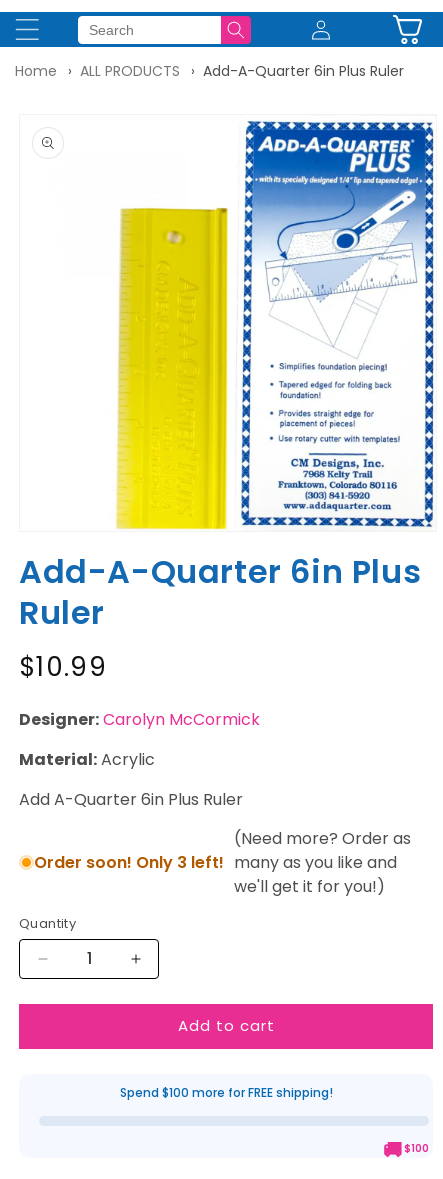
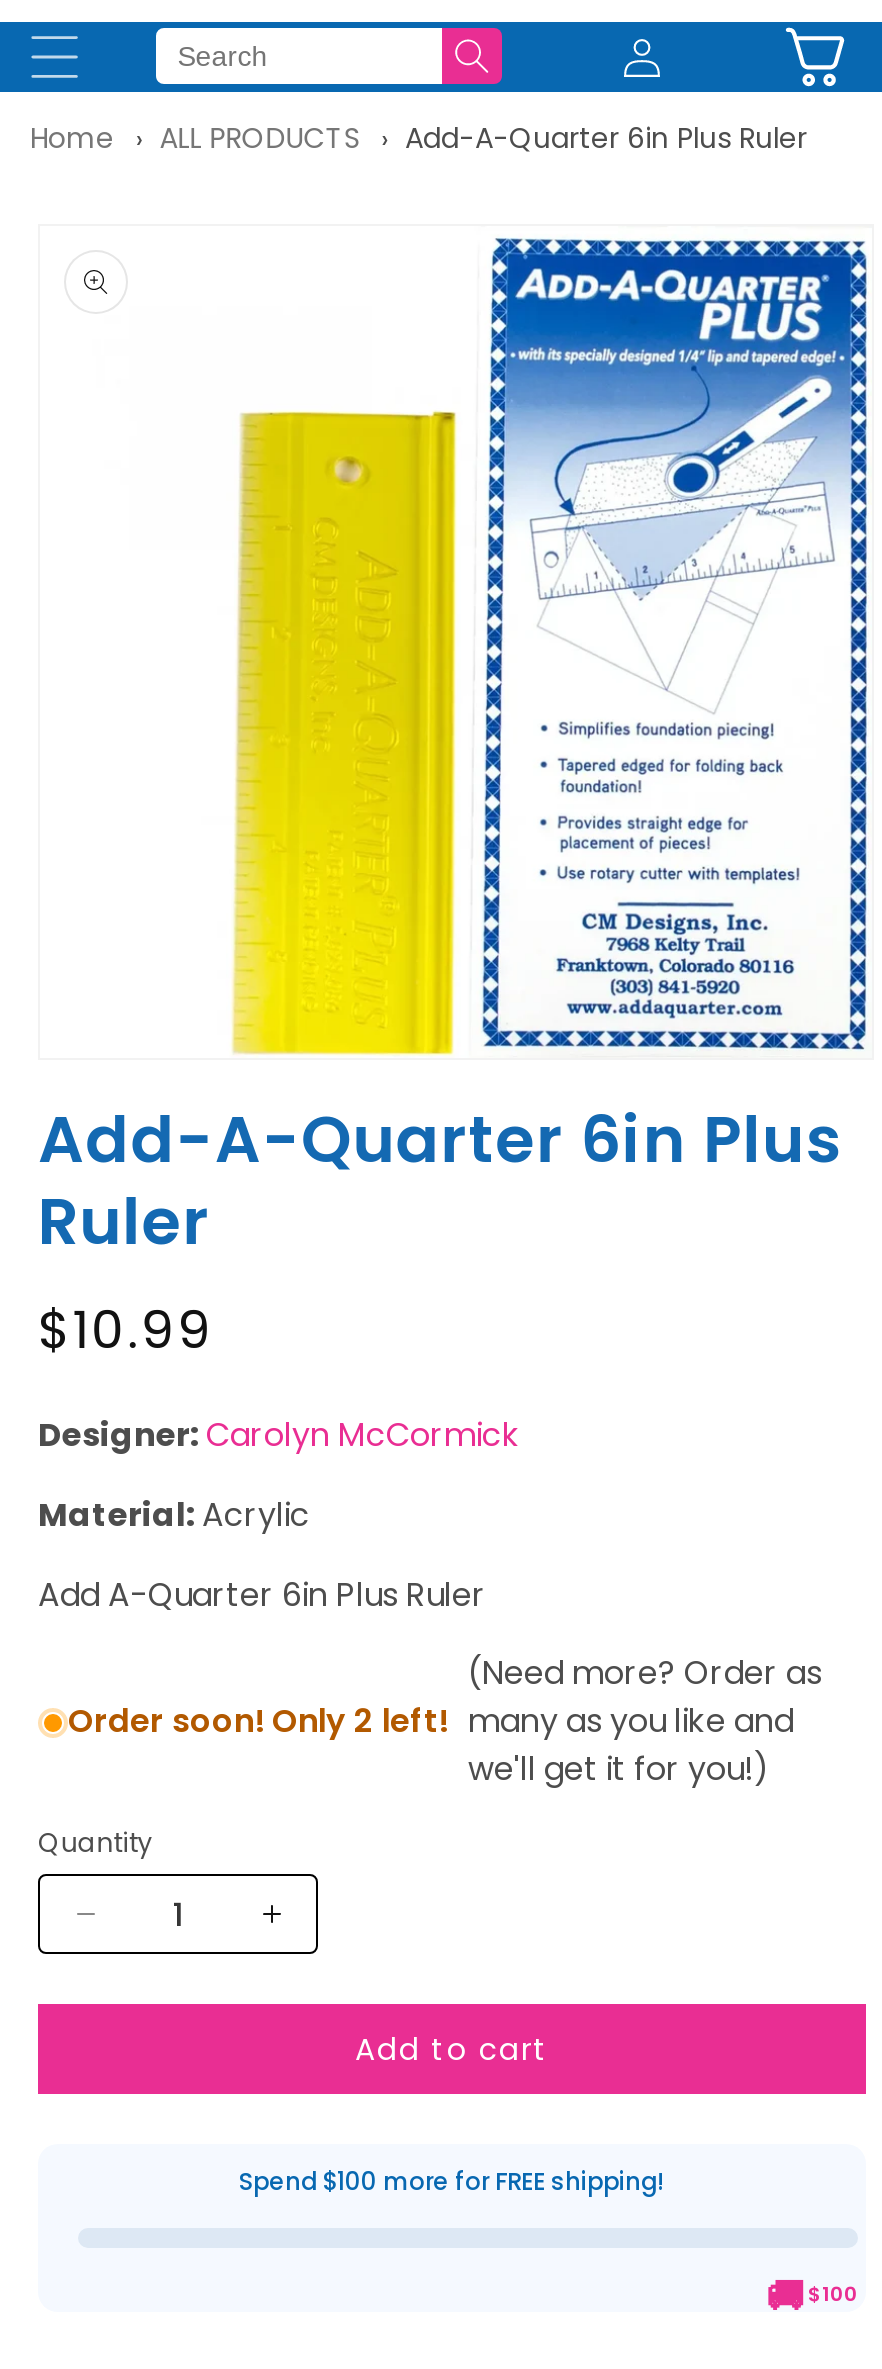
- Order soon! Only 3 left!
+ Order soon! Only 2 left!
